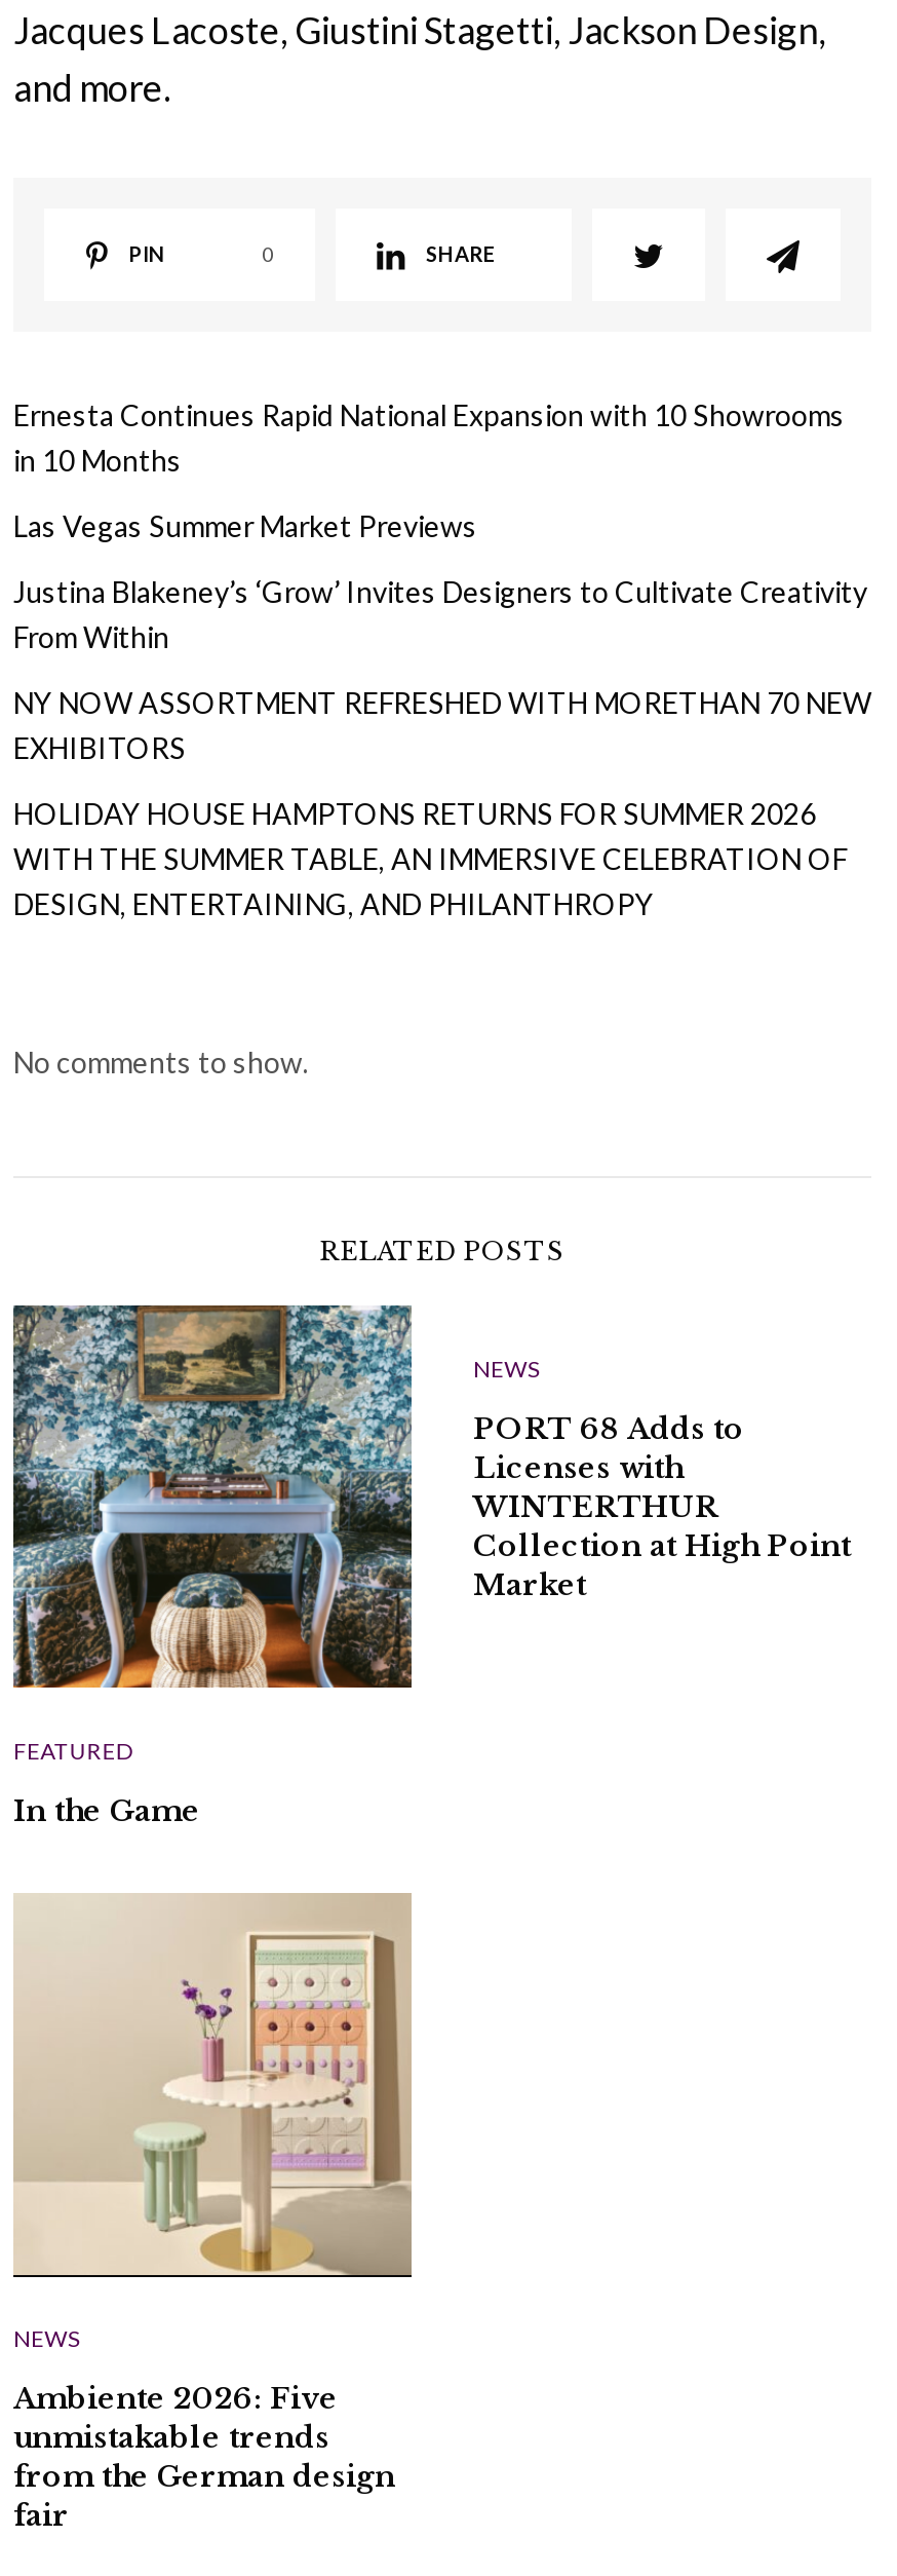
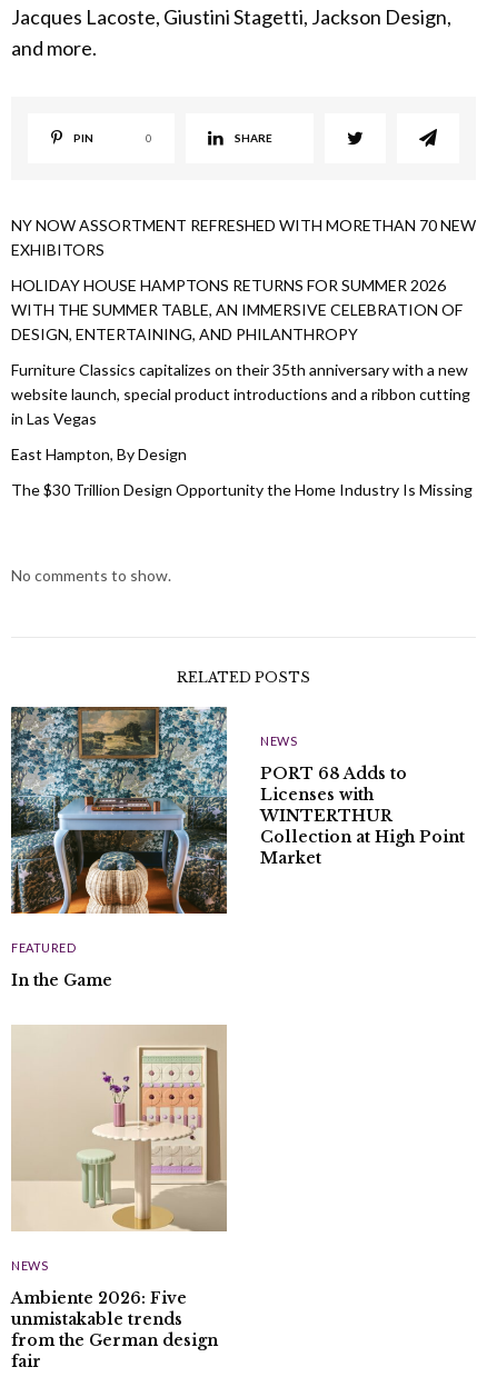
- Ernesta Continues Rapid National Expansion with 10 Showrooms
- in 10 Months
- Las Vegas Summer Market Previews
- Justina Blakeney’s ‘Grow’ Invites Designers to Cultivate Creativity
- From Within

moved up: NY NOW ASSORTMENT REFRESHED WITH MORETHAN 70 NEW | EXHIBITORS | HOLIDAY HOUSE HAMPTONS RETURNS FOR SUMMER 2026 | WITH THE SUMMER TABLE, AN IMMERSIVE CELEBRATION OF | DESIGN, ENTERTAINING, AND PHILANTHROPY

+ Furniture Classics capitalizes on their 35th anniversary with a new
+ website launch, special product introductions and a ribbon cutting
+ in Las Vegas
+ East Hampton, By Design
+ The $30 Trillion Design Opportunity the Home Industry Is Missing
